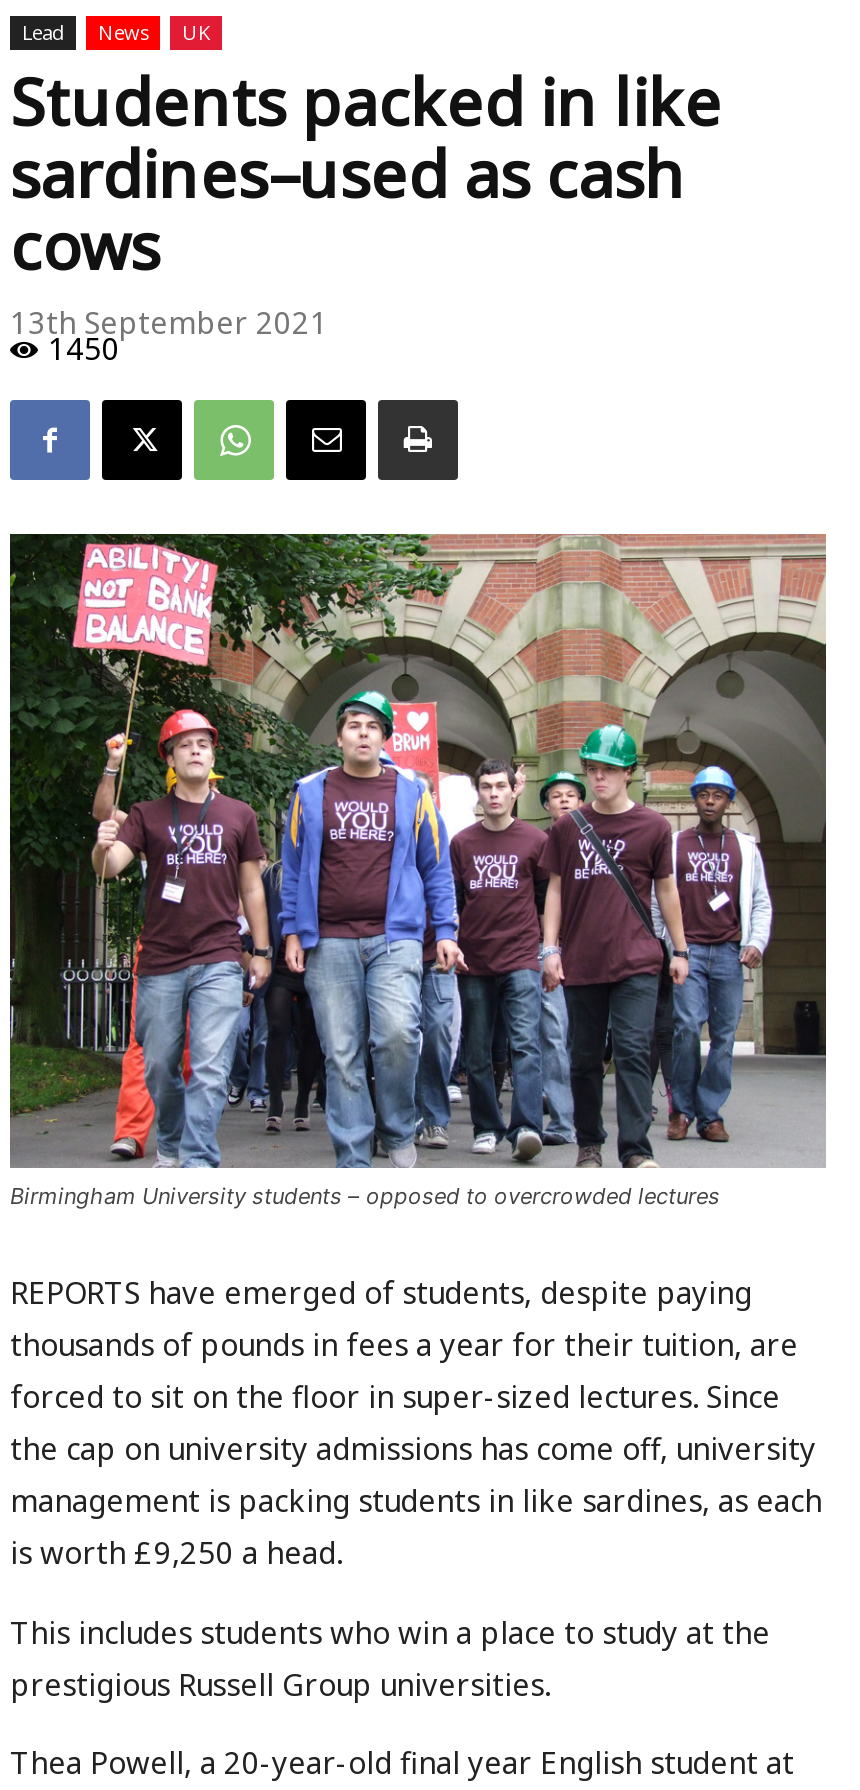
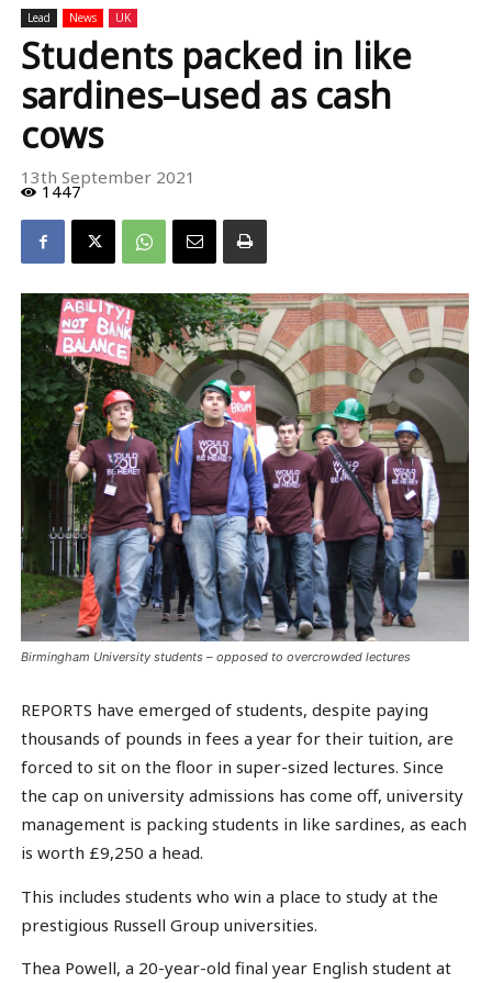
- 1450
+ 1447
